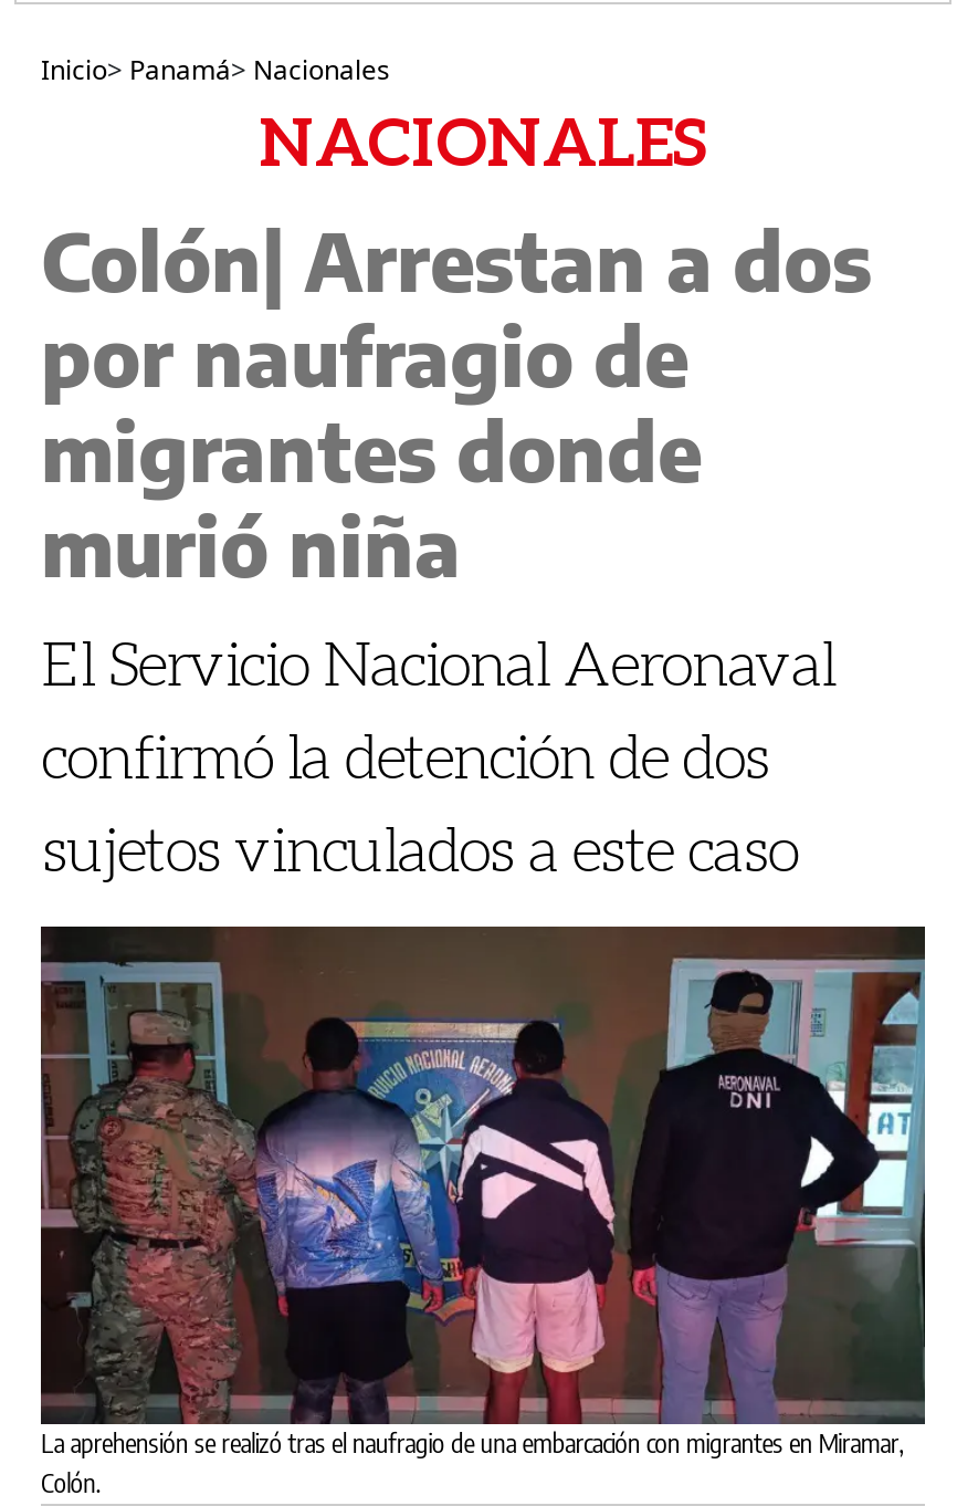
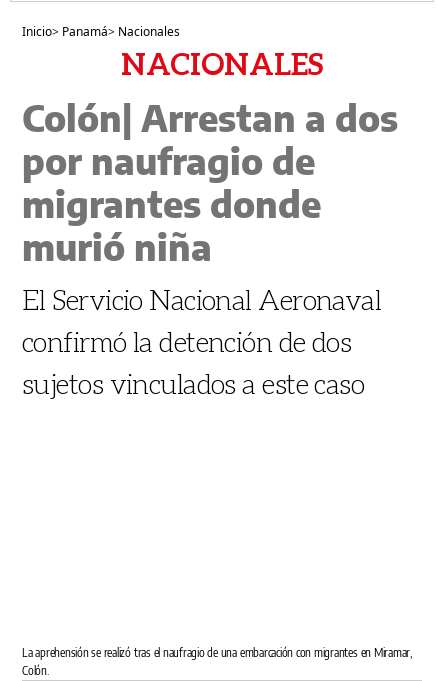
- [image]
